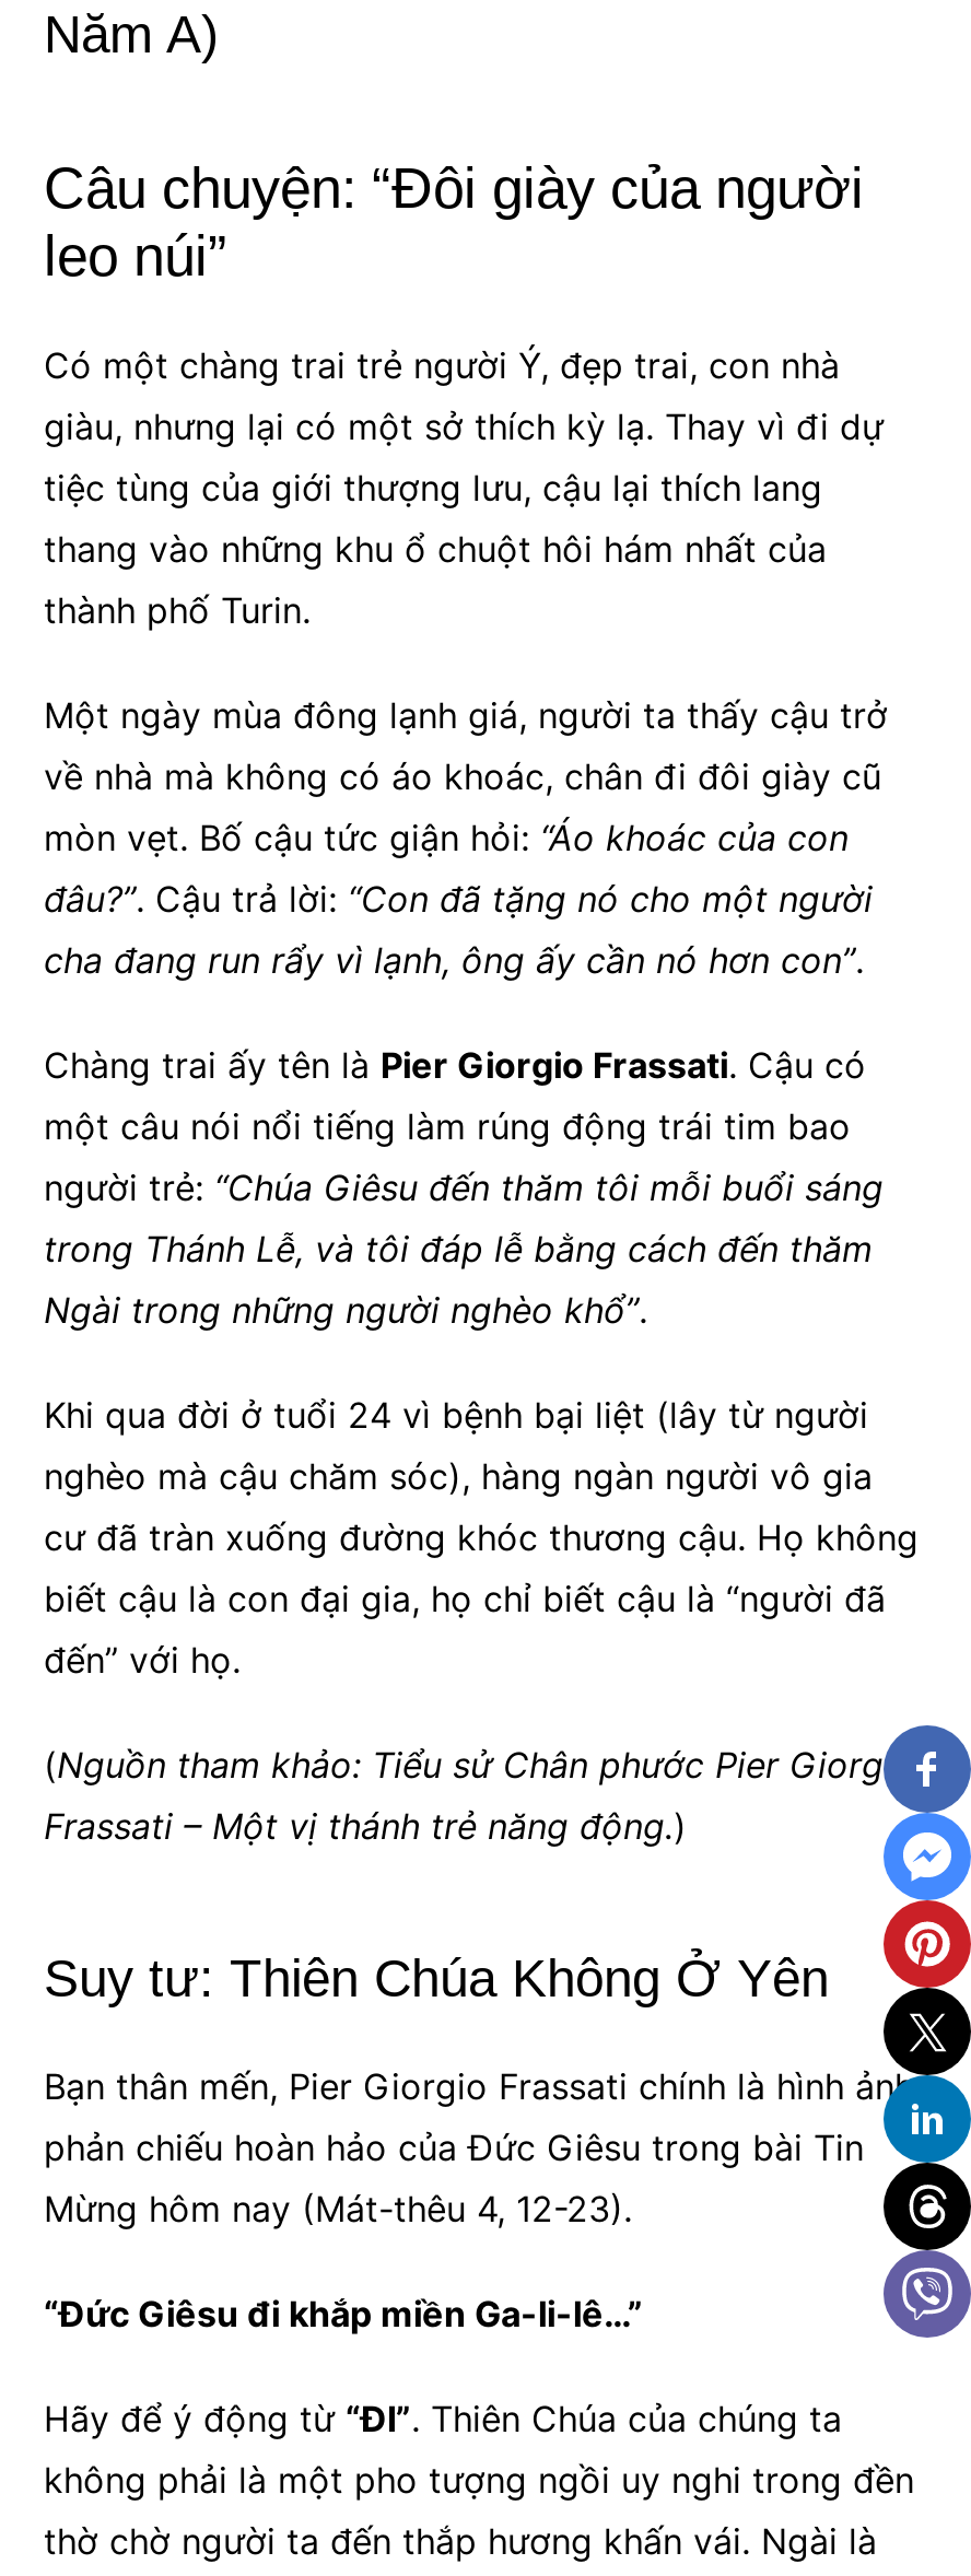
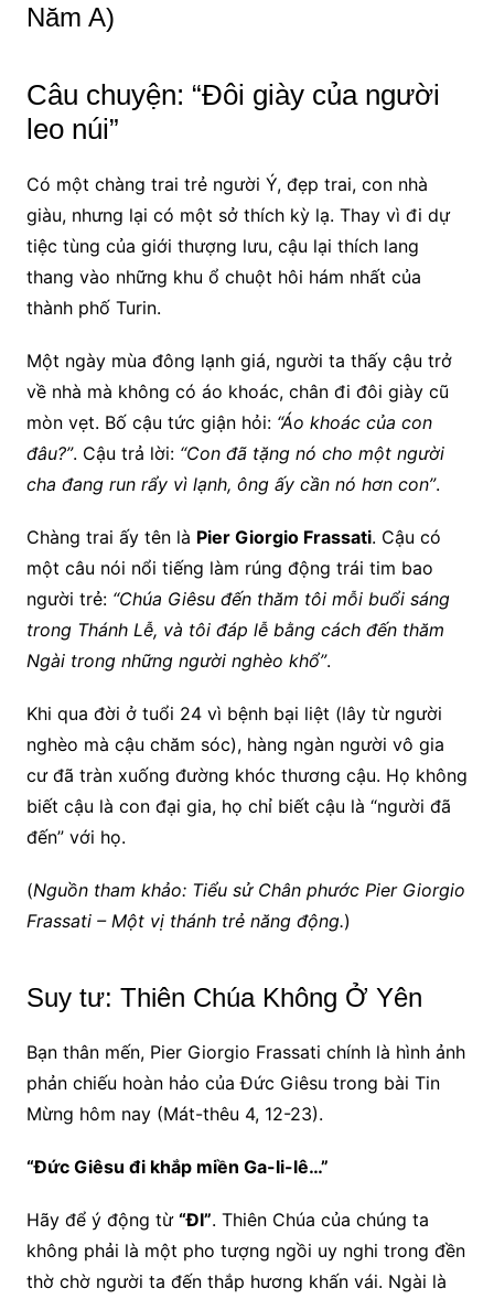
- [image]
